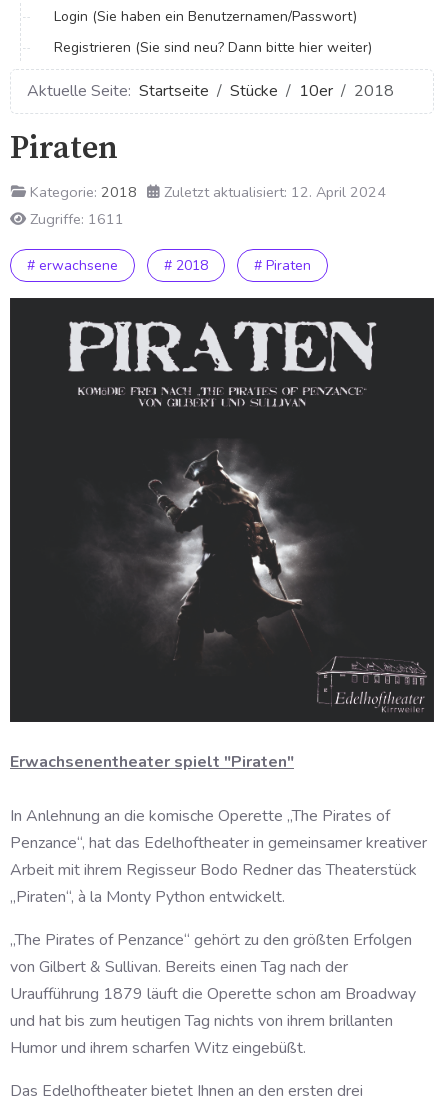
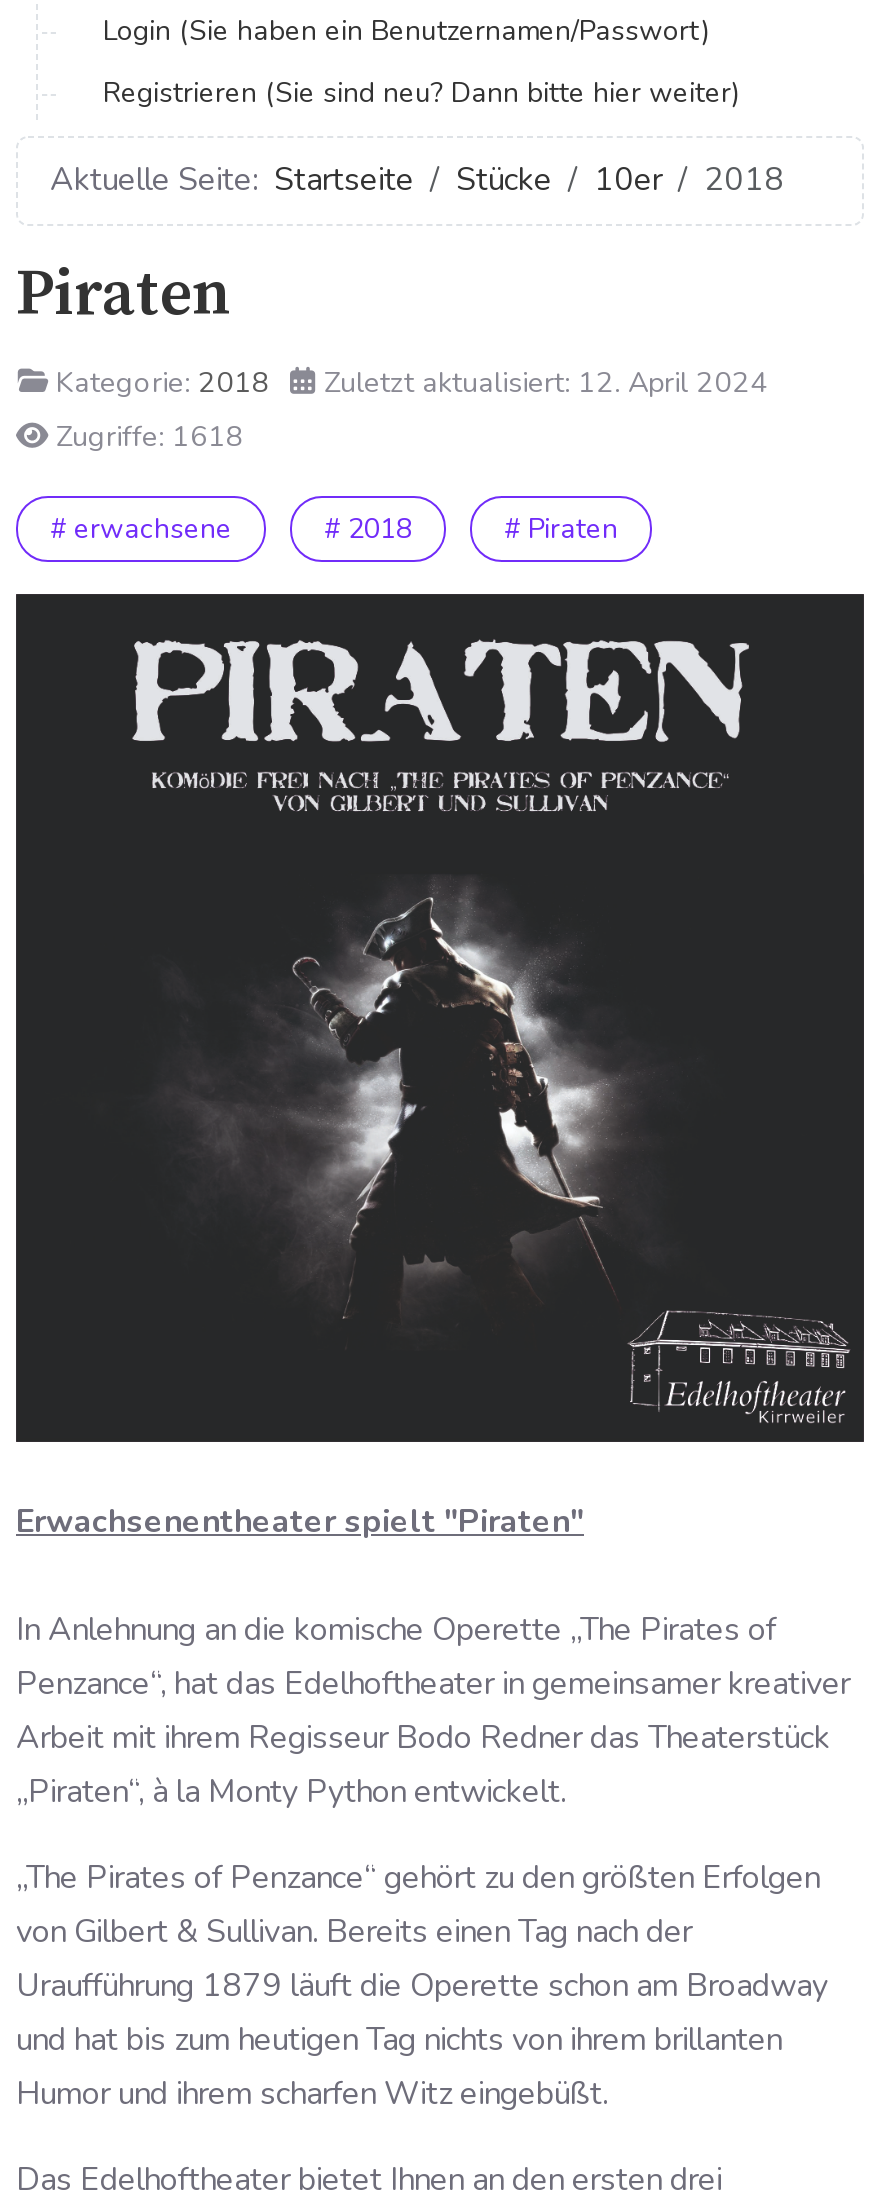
- Zugriffe: 1611
+ Zugriffe: 1618
